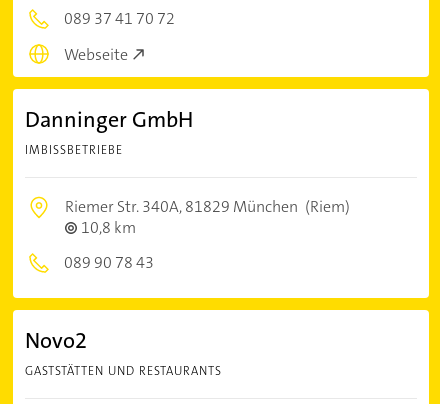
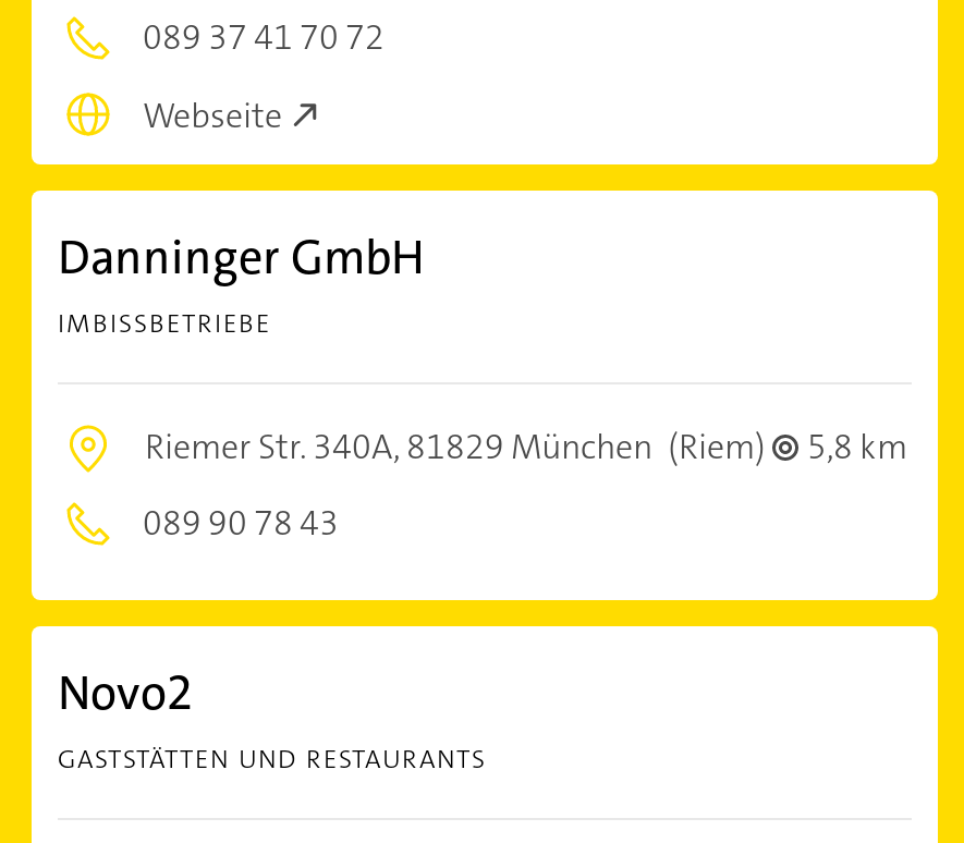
- 10,8 km
+ 5,8 km
